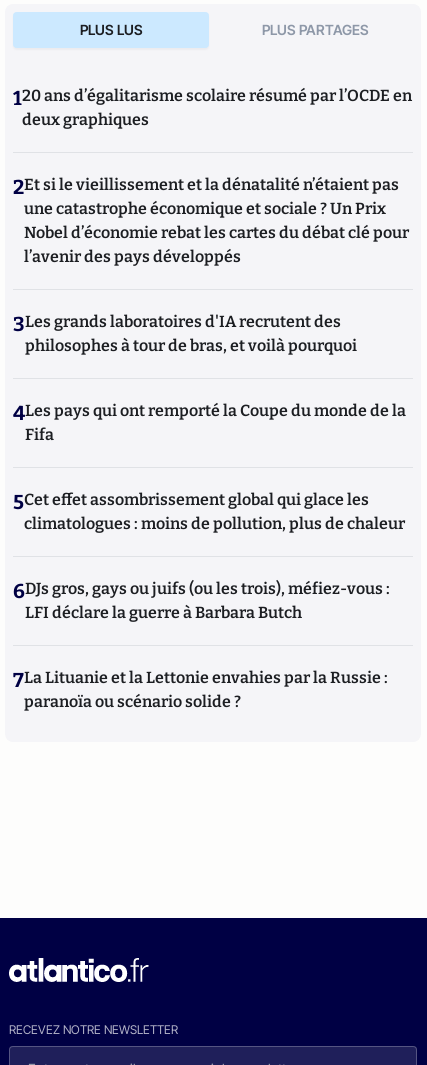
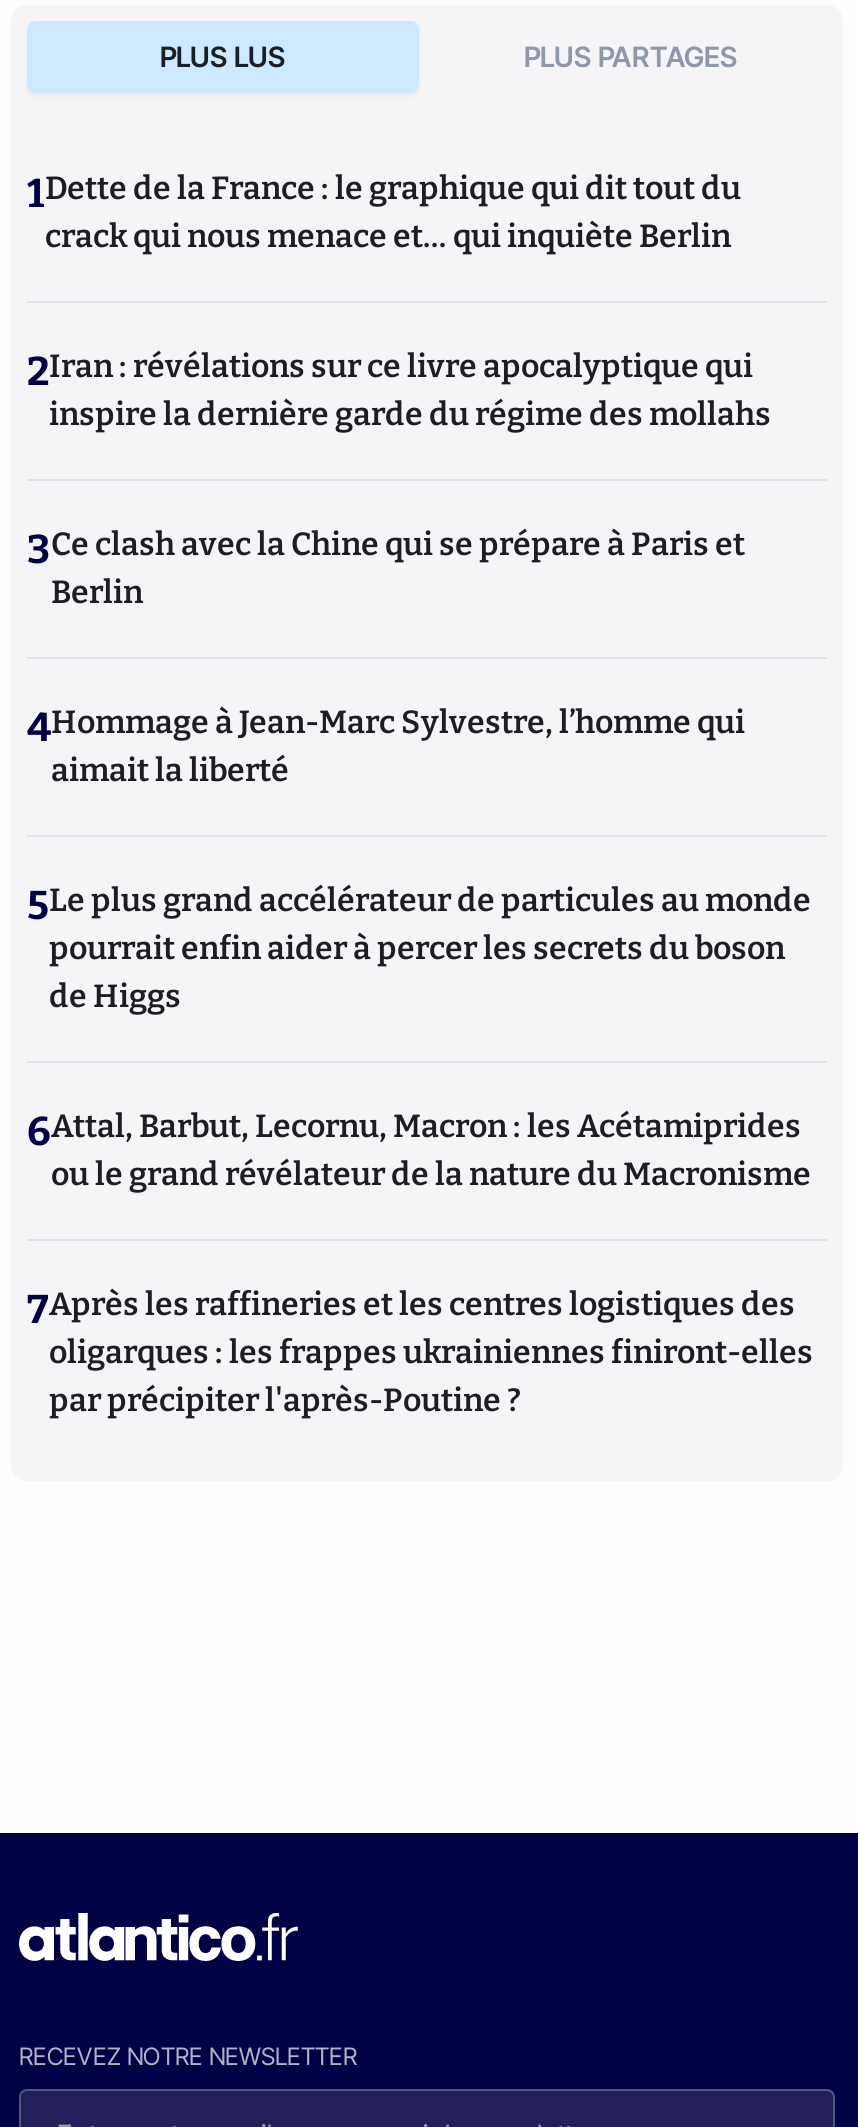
- 120 ans d’égalitarisme scolaire résumé par l’OCDE en
- deux graphiques
+ 1Dette de la France : le graphique qui dit tout du
+ crack qui nous menace et… qui inquiète Berlin

- 2Et si le vieillissement et la dénatalité n’étaient pas
- une catastrophe économique et sociale ? Un Prix
- Nobel d’économie rebat les cartes du débat clé pour
- l’avenir des pays développés
+ 2Iran : révélations sur ce livre apocalyptique qui
+ inspire la dernière garde du régime des mollahs

- 3Les grands laboratoires d'IA recrutent des
- philosophes à tour de bras, et voilà pourquoi
+ 3Ce clash avec la Chine qui se prépare à Paris et
+ Berlin

- 4Les pays qui ont remporté la Coupe du monde de la
- Fifa
+ 4Hommage à Jean-Marc Sylvestre, l’homme qui
+ aimait la liberté

- 5Cet effet assombrissement global qui glace les
- climatologues : moins de pollution, plus de chaleur
+ 5Le plus grand accélérateur de particules au monde
+ pourrait enfin aider à percer les secrets du boson
+ de Higgs

- 6DJs gros, gays ou juifs (ou les trois), méfiez-vous :
- LFI déclare la guerre à Barbara Butch
+ 6Attal, Barbut, Lecornu, Macron : les Acétamiprides
+ ou le grand révélateur de la nature du Macronisme

- 7La Lituanie et la Lettonie envahies par la Russie :
- paranoïa ou scénario solide ?
+ 7Après les raffineries et les centres logistiques des
+ oligarques : les frappes ukrainiennes finiront-elles
+ par précipiter l'après-Poutine ?
